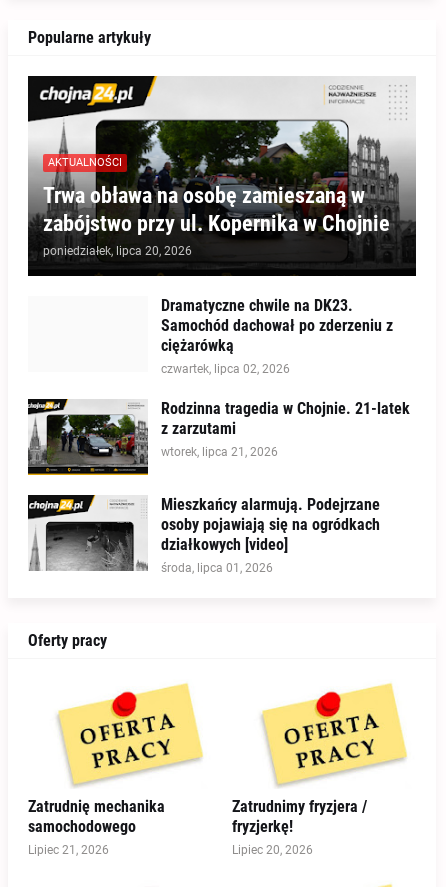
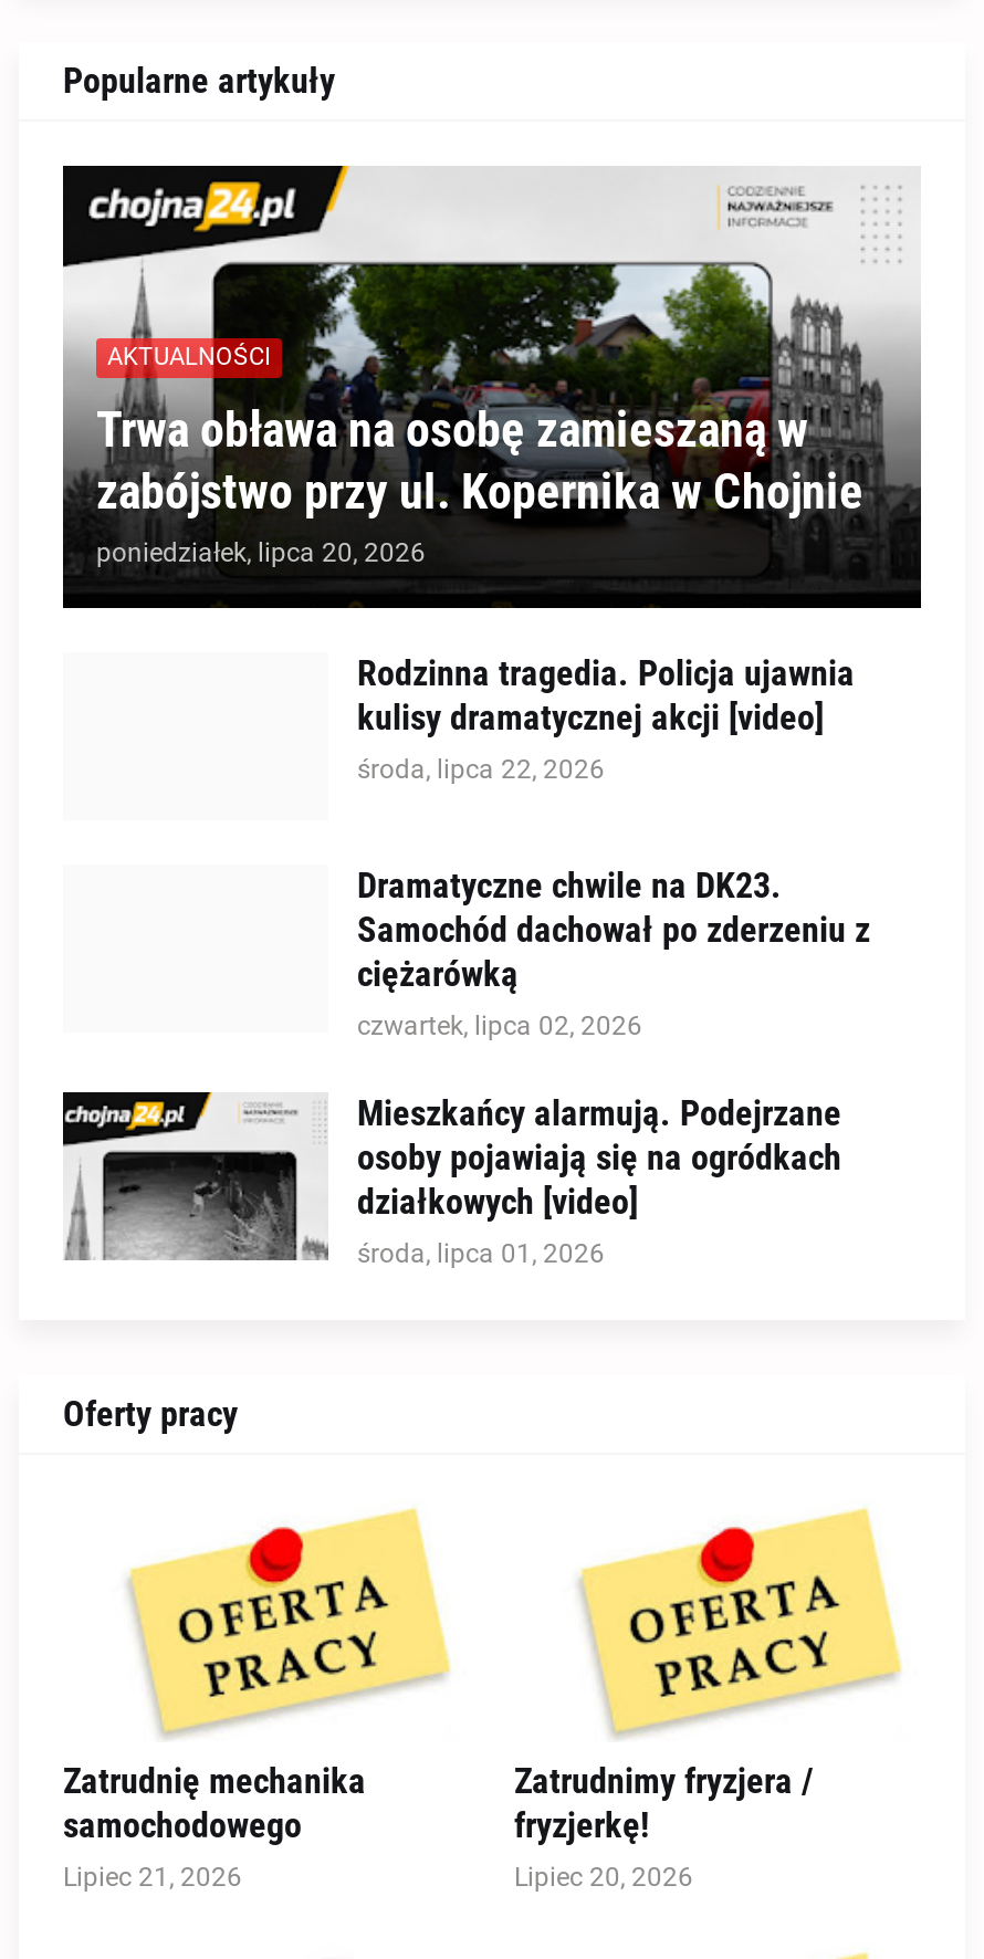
+ Rodzinna tragedia. Policja ujawnia
+ kulisy dramatycznej akcji [video]
+ środa, lipca 22, 2026

moved down: Dramatyczne chwile na DK23. | Samochód dachował po zderzeniu z | ciężarówką | czwartek, lipca 02, 2026

- [image]
- Rodzinna tragedia w Chojnie. 21-latek
- z zarzutami
- wtorek, lipca 21, 2026
